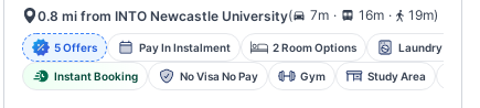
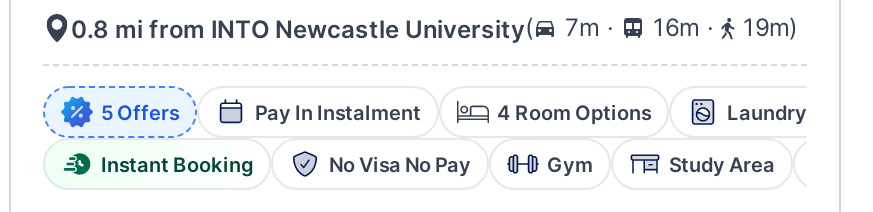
- 2 Room Options
+ 4 Room Options
